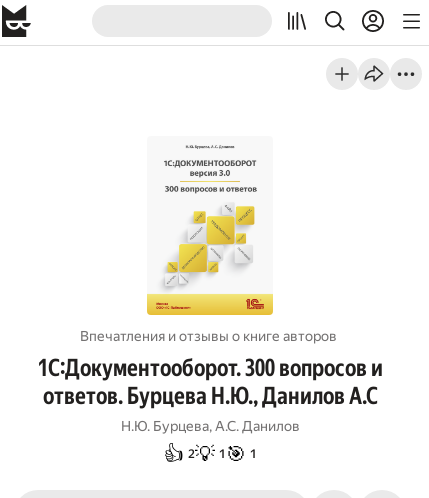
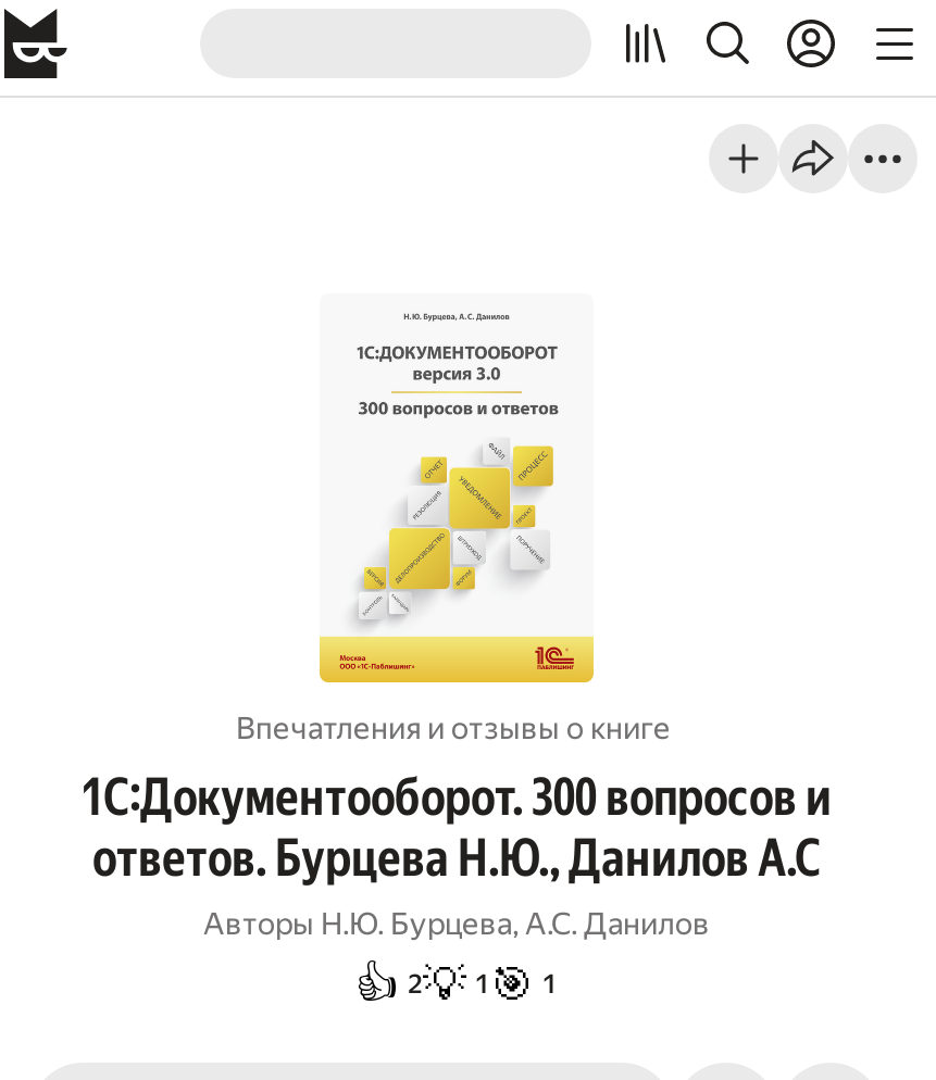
- Впечатления и отзывы о книге авторов
+ Впечатления и отзывы о книге

- Н.Ю. Бурцева, А.С. Данилов
+ Авторы Н.Ю. Бурцева, А.С. Данилов
